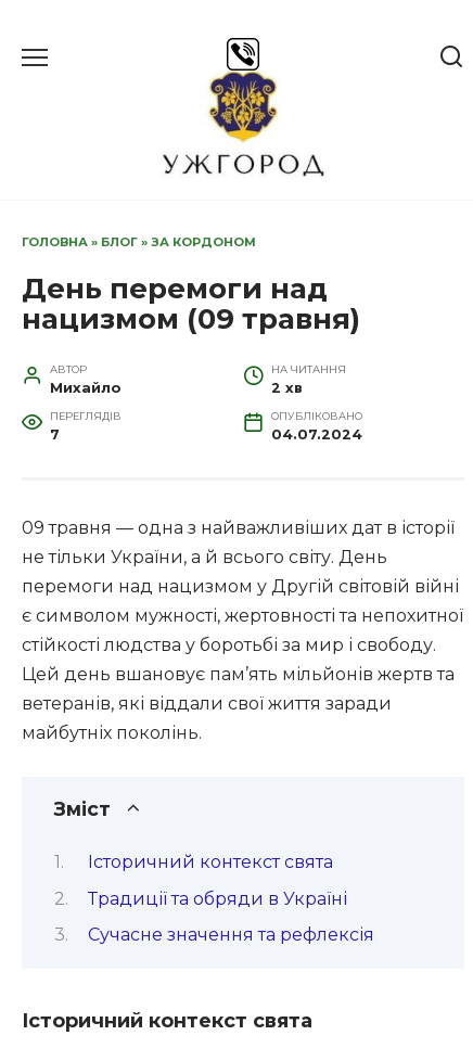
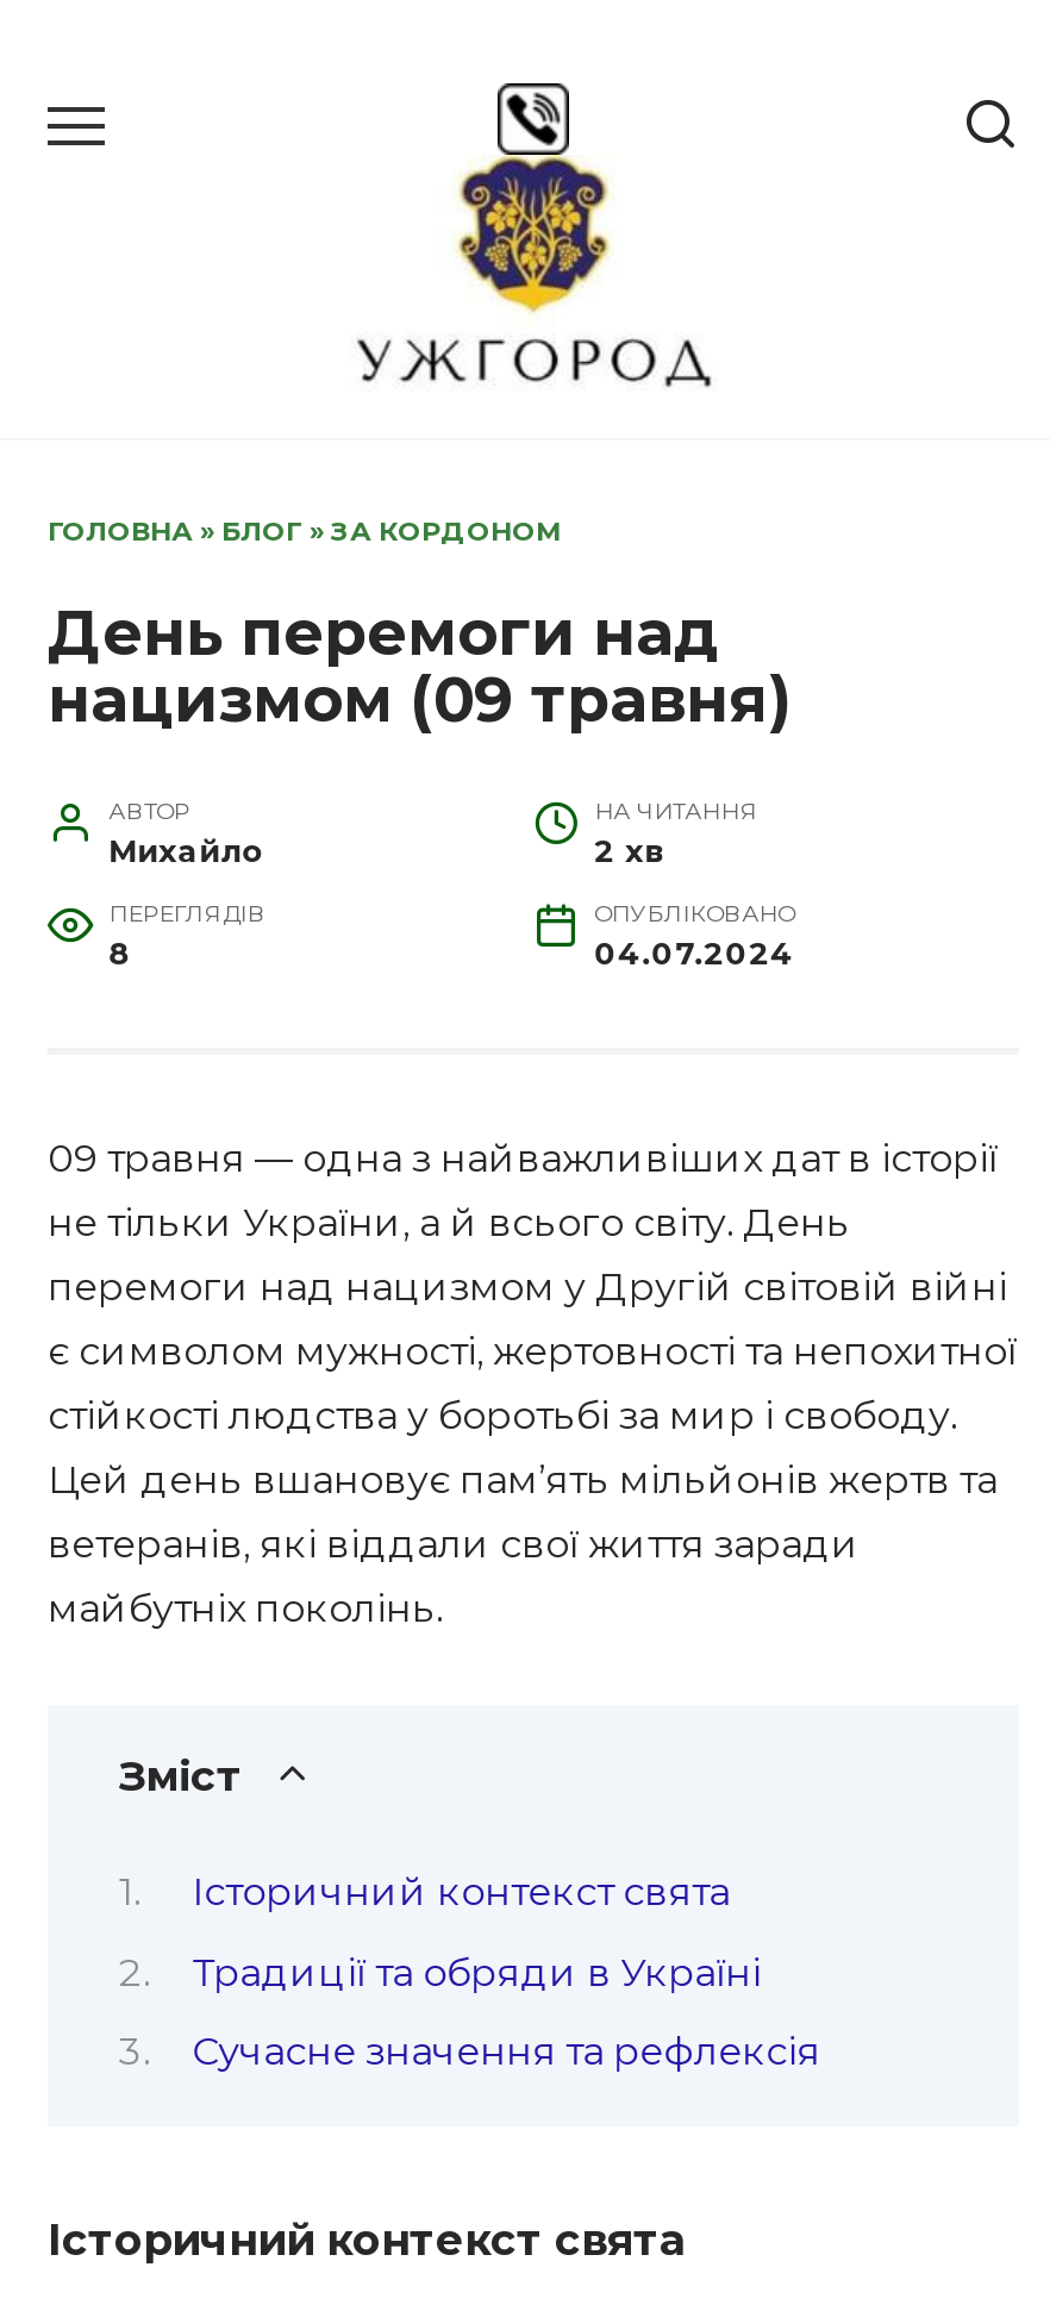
- 7
+ 8
